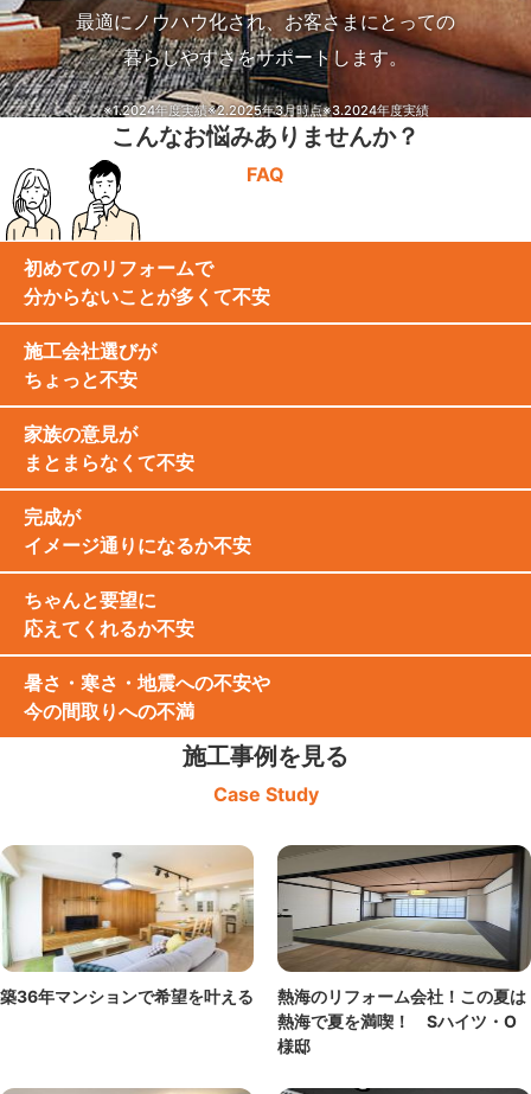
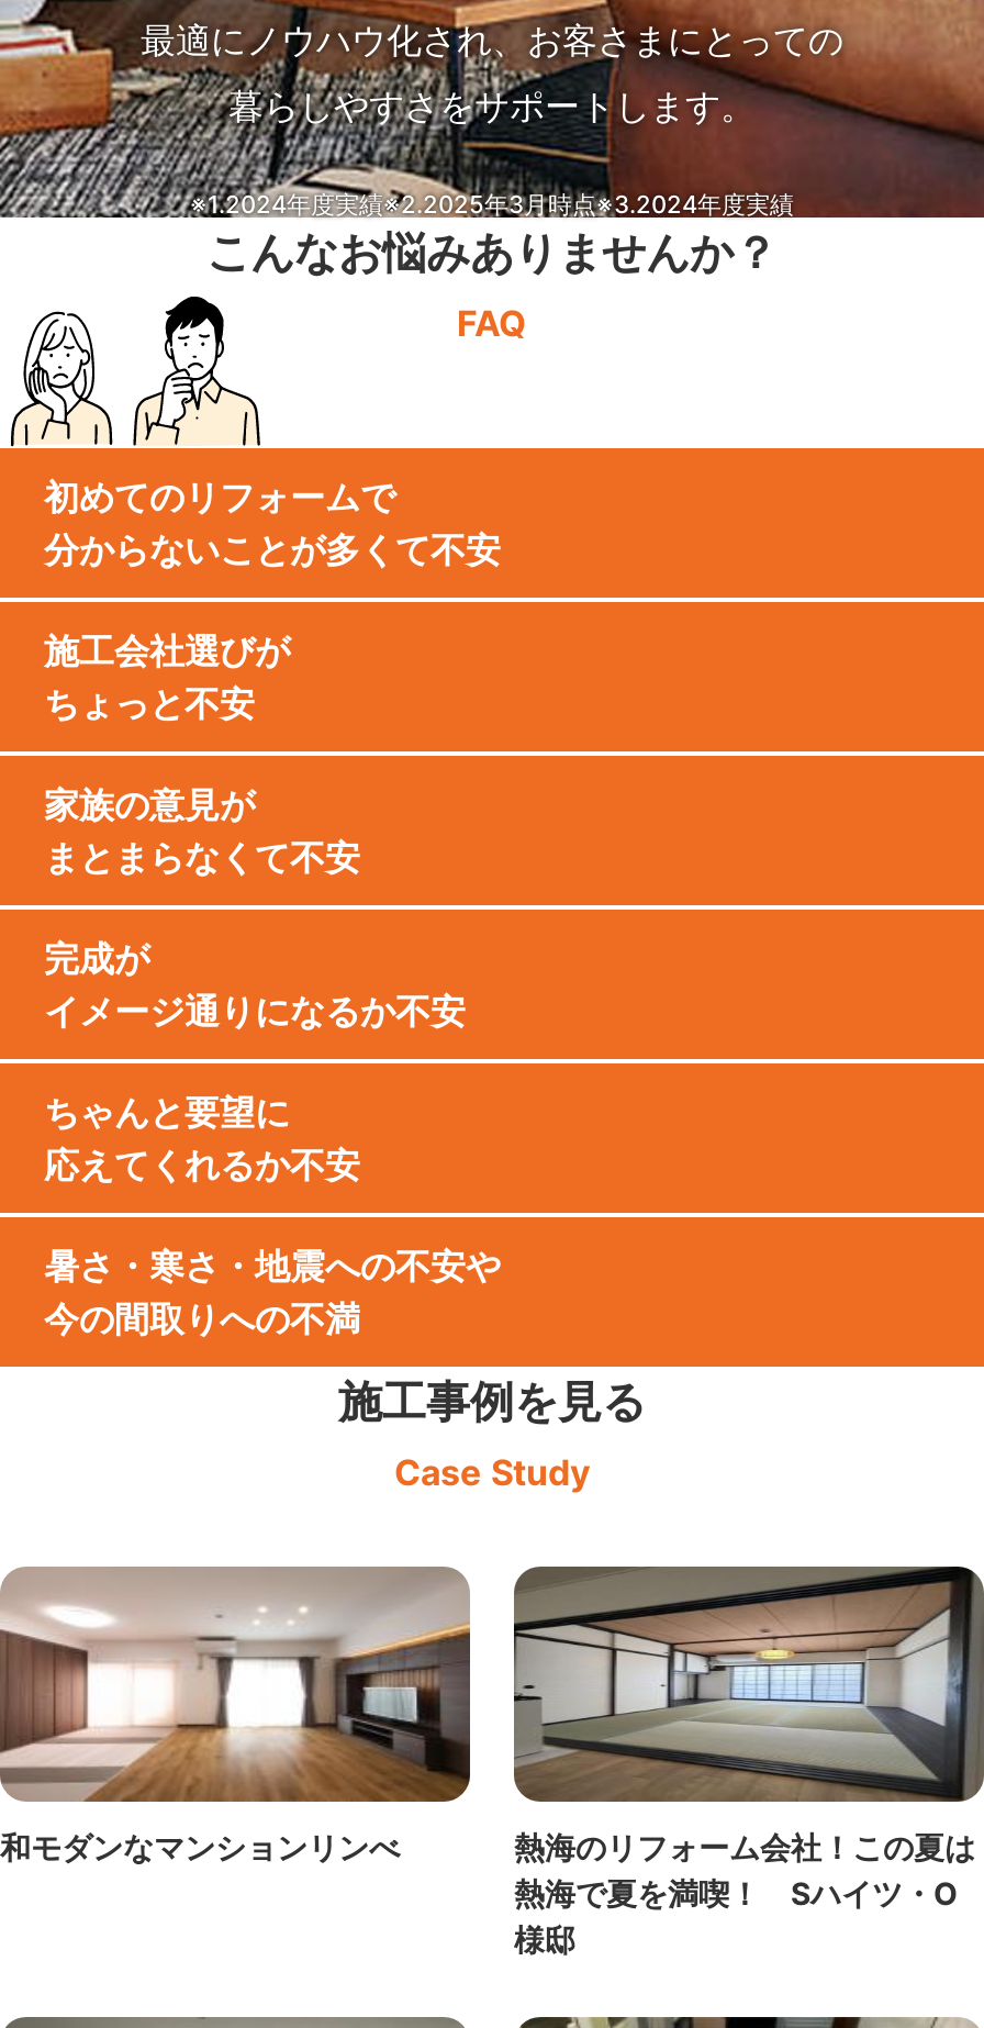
- [image]
- 築36年マンションで希望を叶える
+ [image]
+ 和モダンなマンションリンべ
